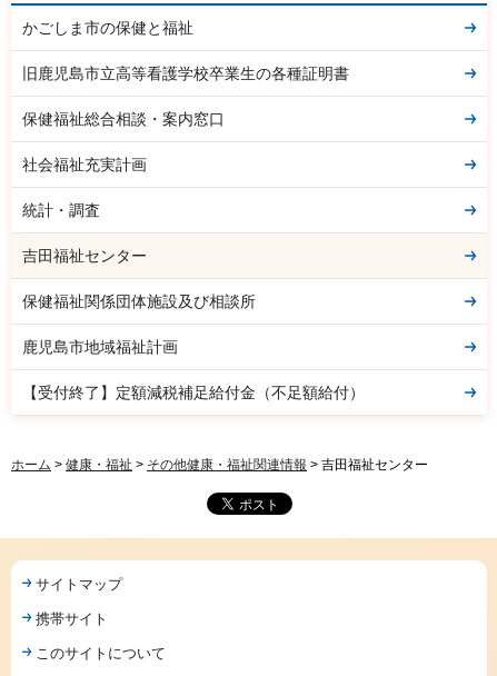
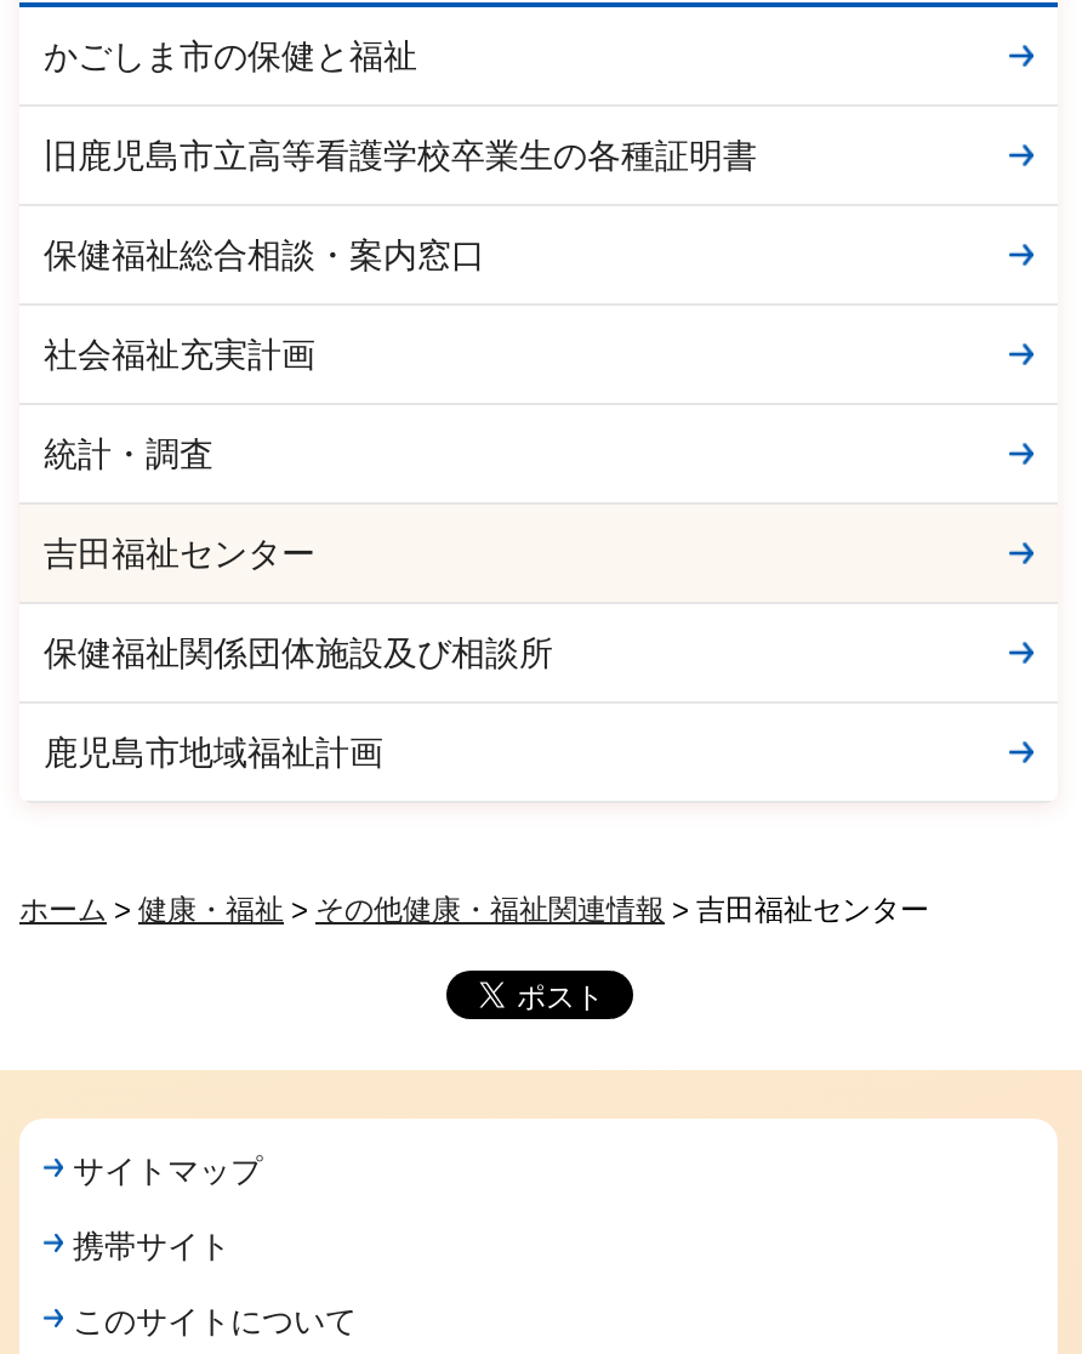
- 【受付終了】定額減税補足給付金（不足額給付）
